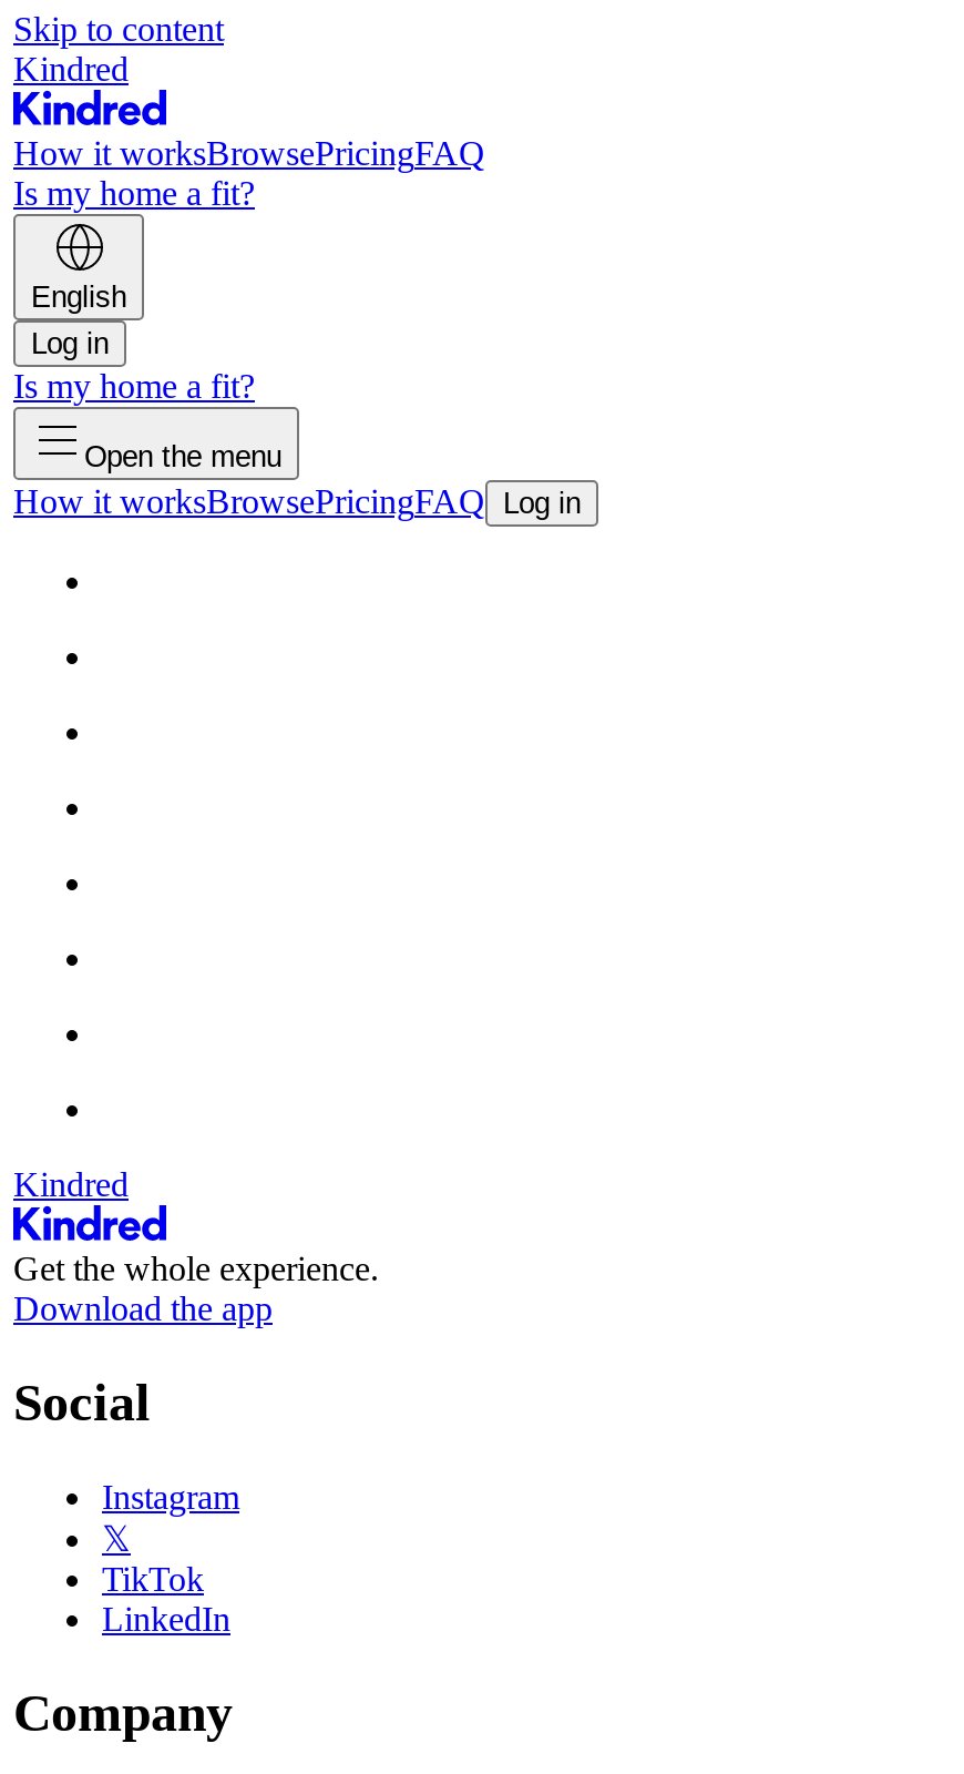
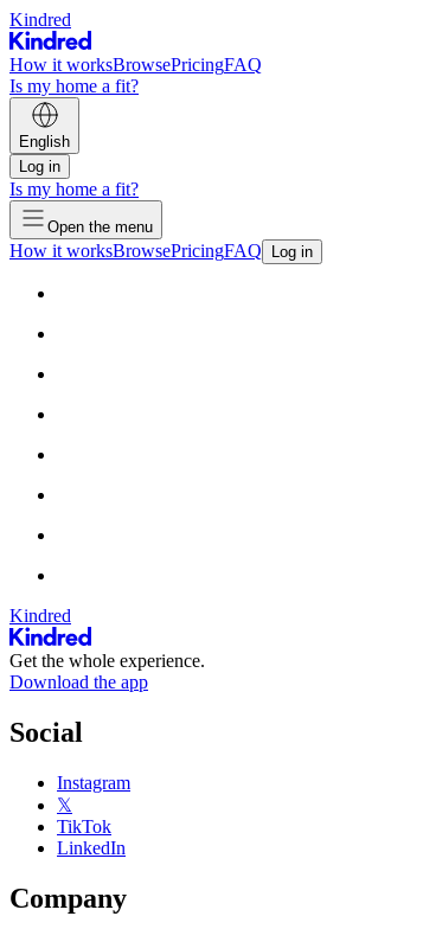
- Skip to content
